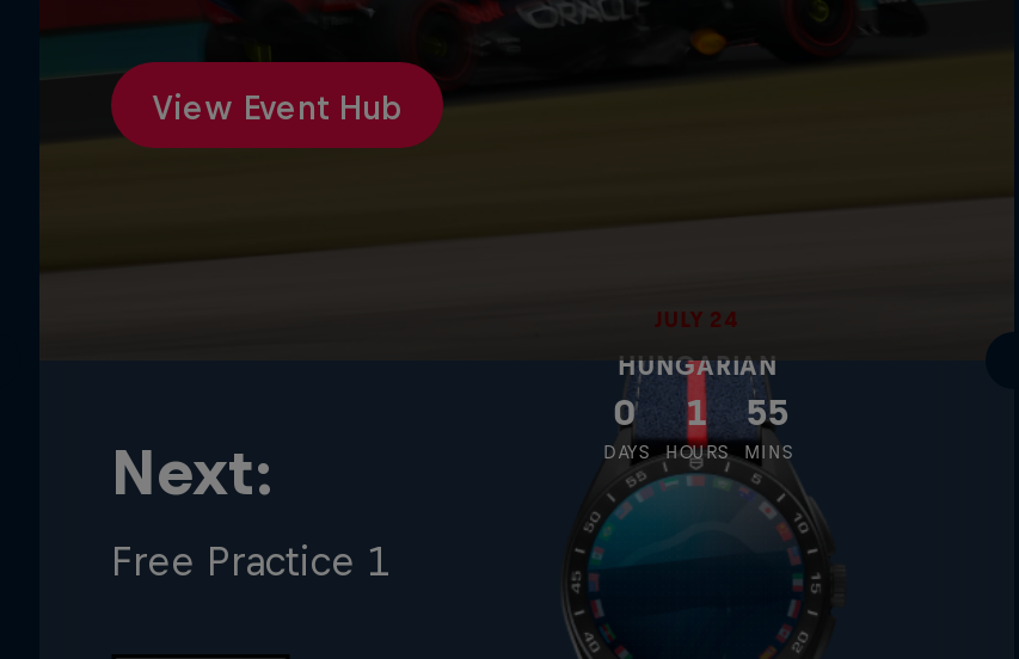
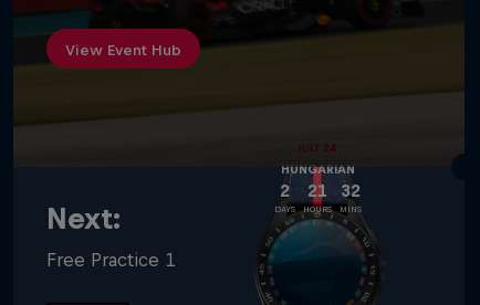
- 0
+ 2

- 1
+ 21

- 55
+ 32
